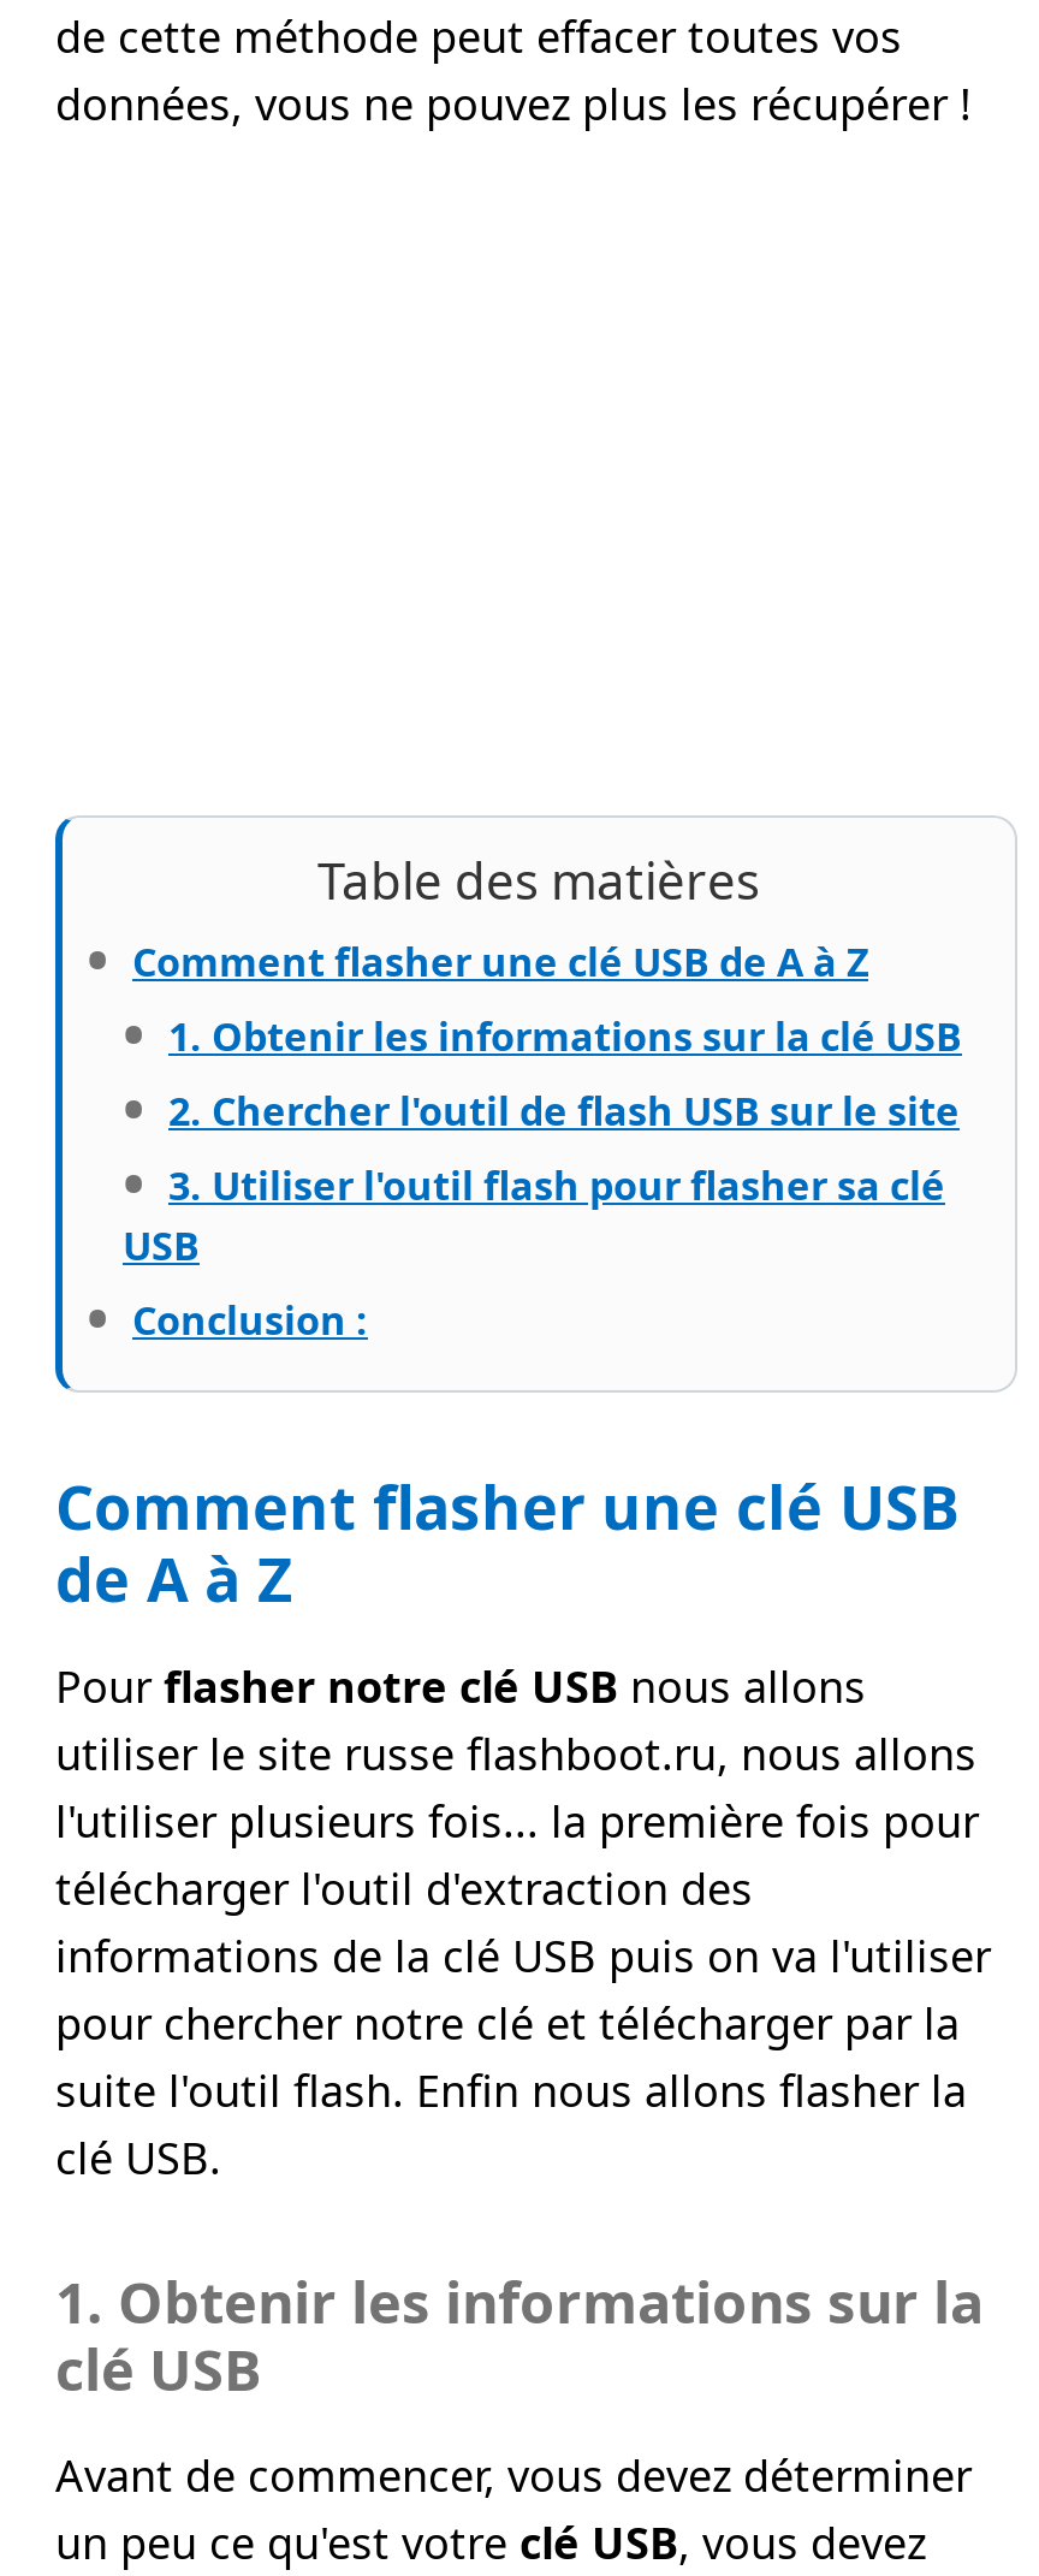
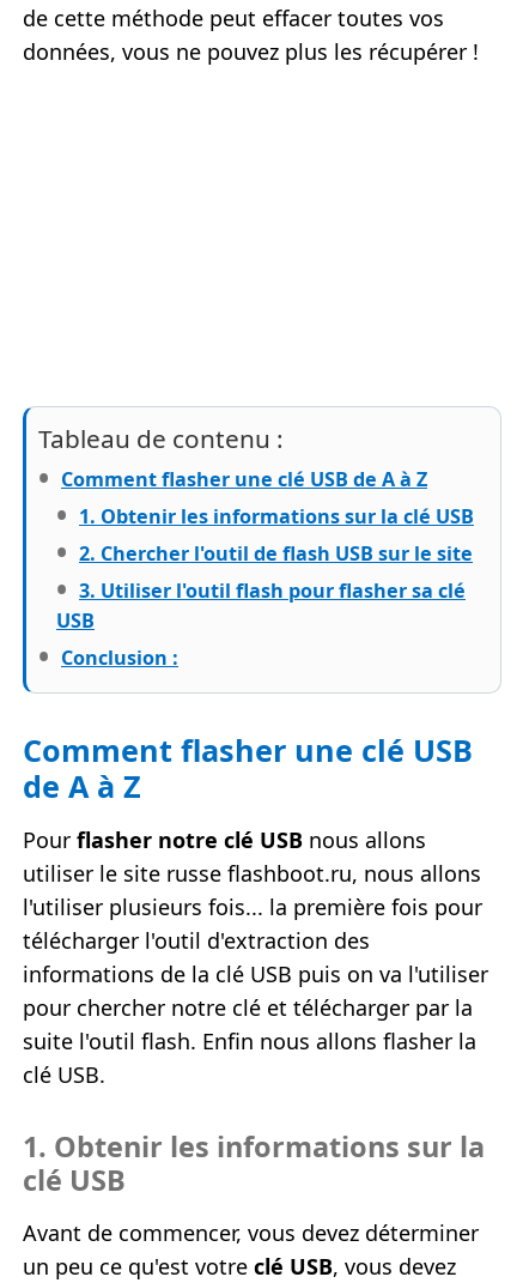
- Table des matières
+ Tableau de contenu :
